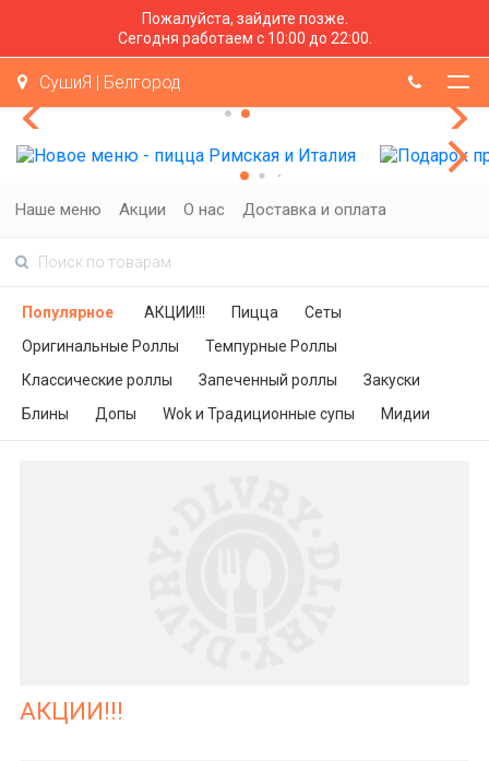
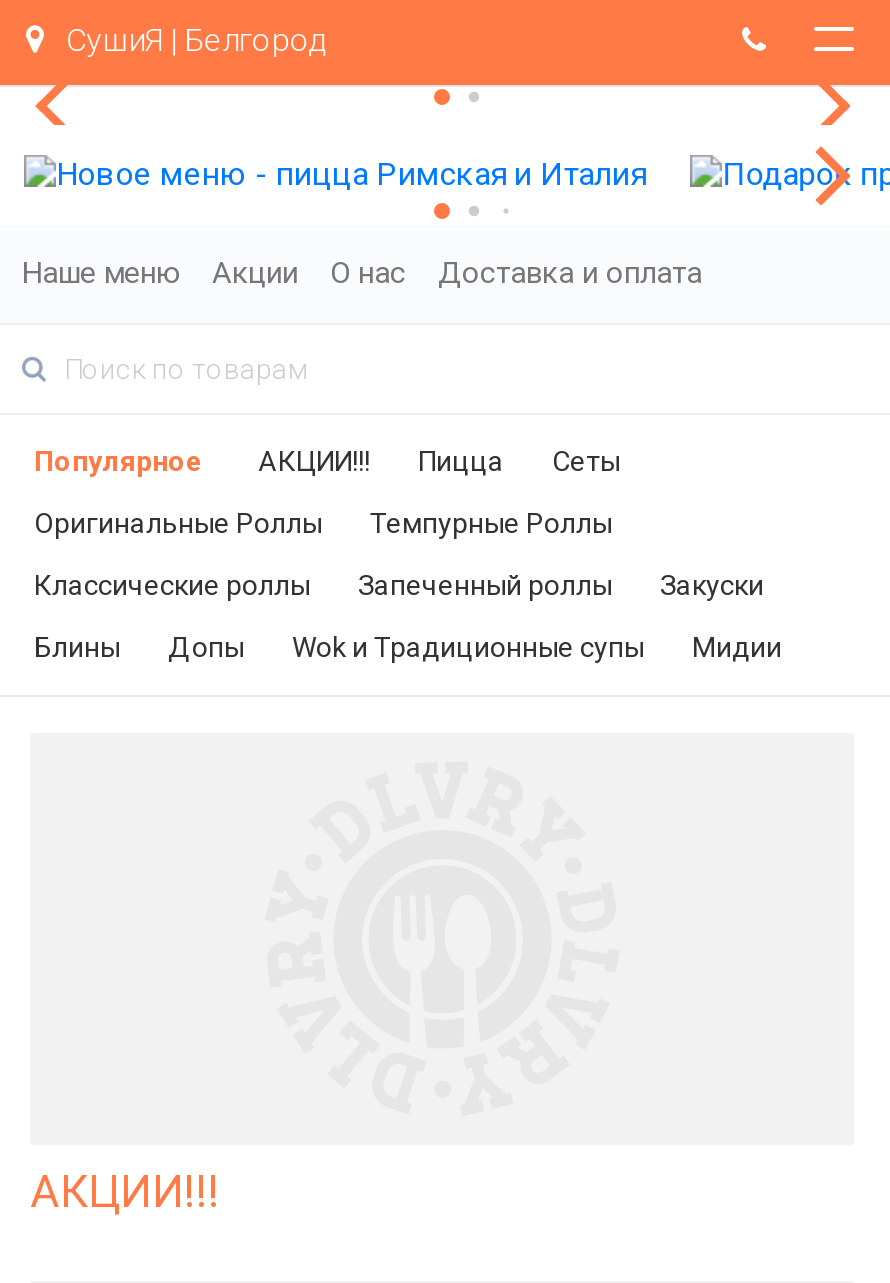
- Пожалуйста, зайдите позже.
- Сегодня работаем с 10:00 до 22:00.
